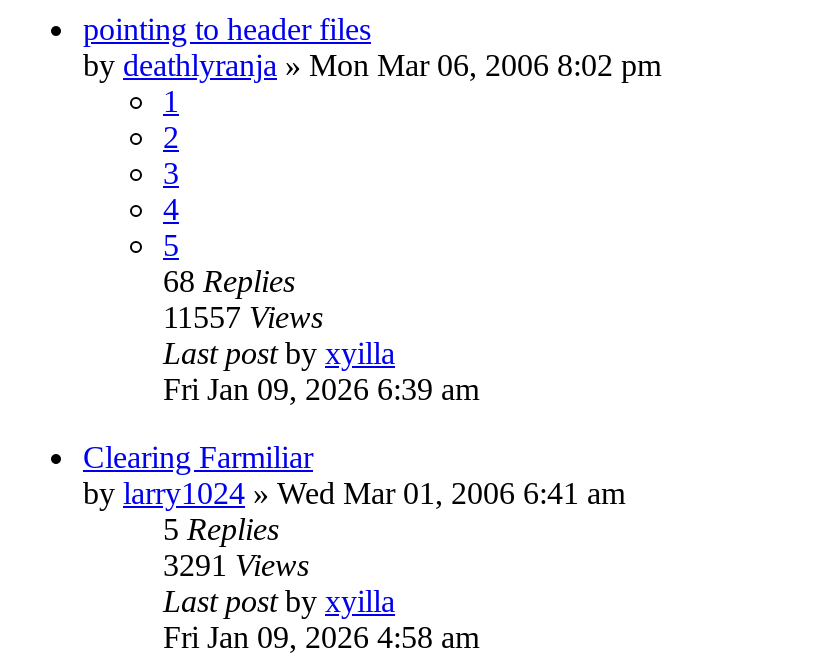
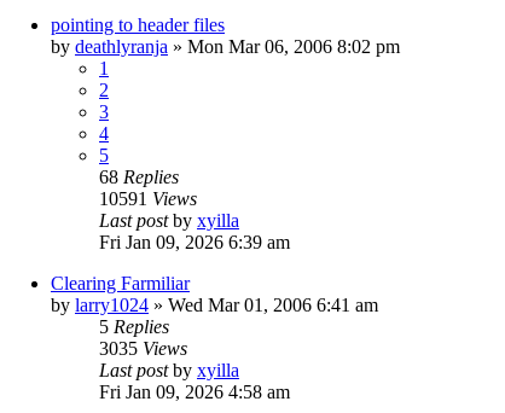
- 11557 Views
+ 10591 Views

- 3291 Views
+ 3035 Views
